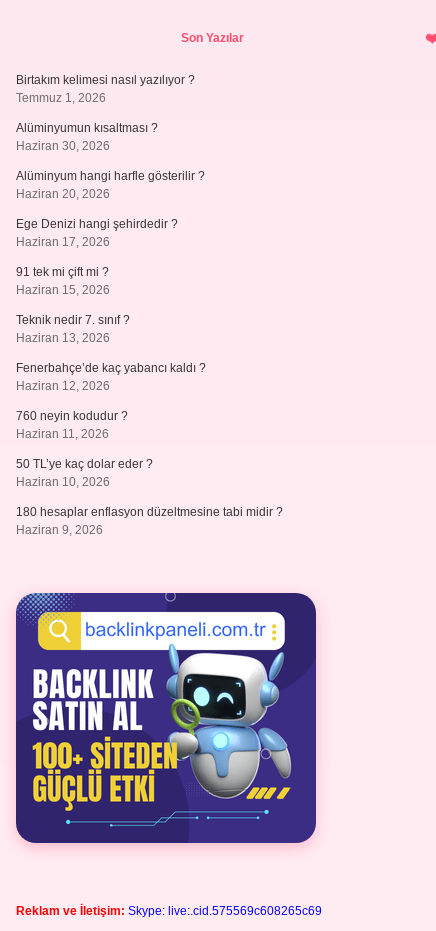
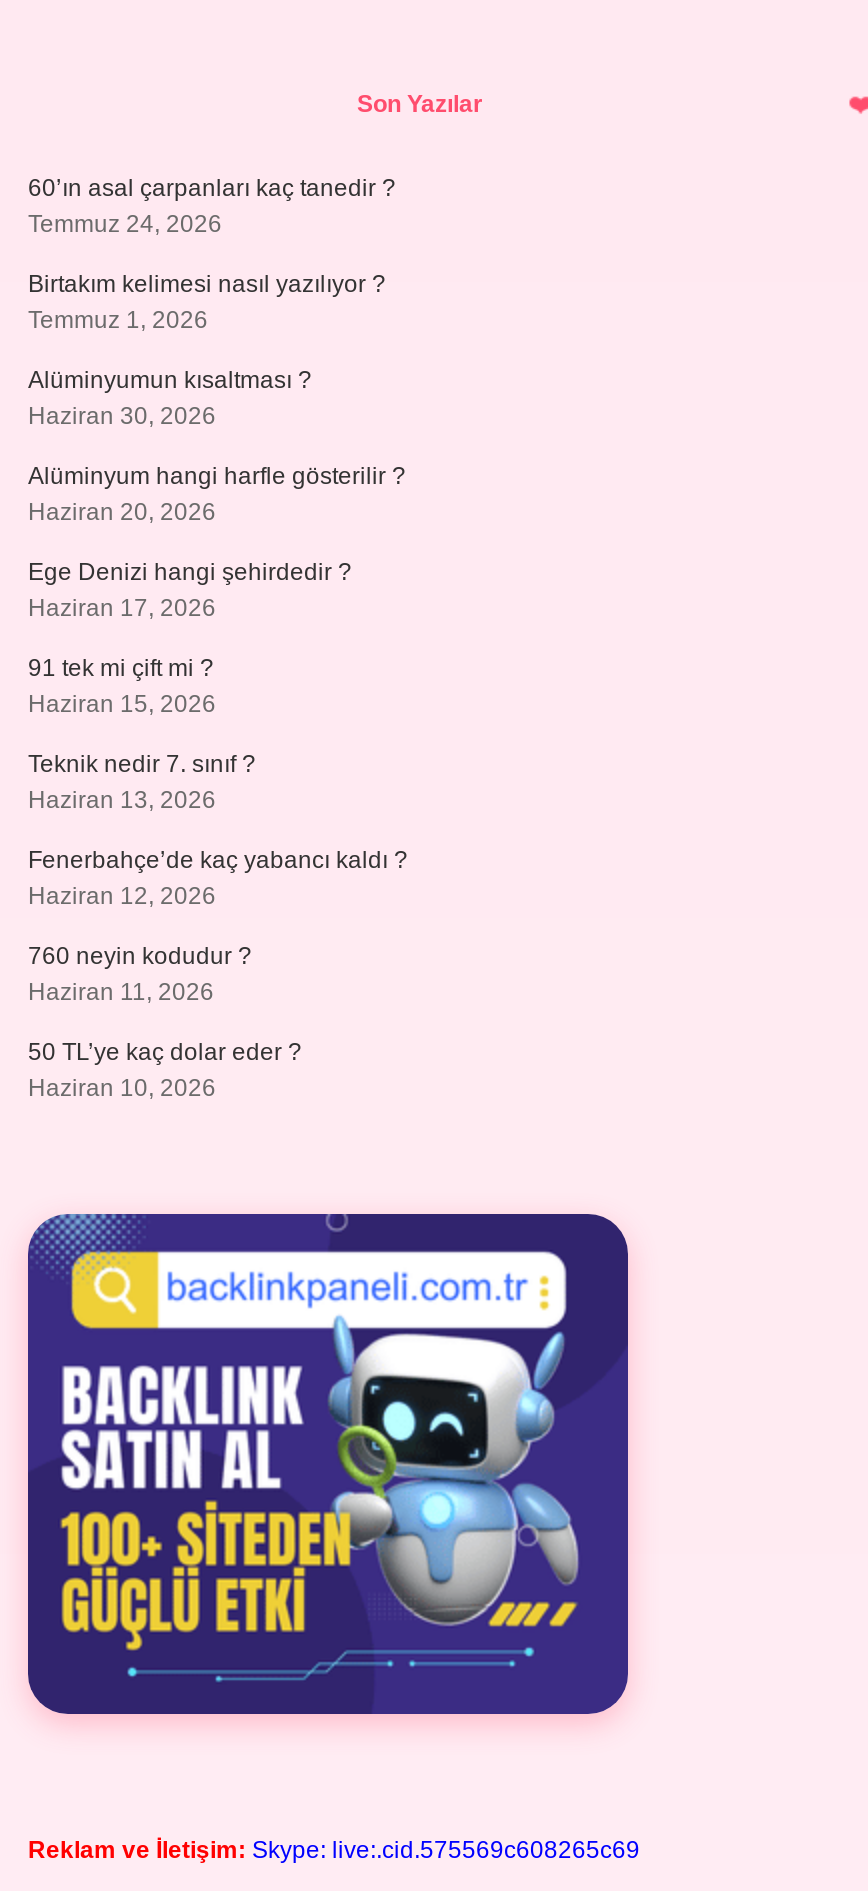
+ 60’ın asal çarpanları kaç tanedir ?
+ Temmuz 24, 2026

moved down: Birtakım kelimesi nasıl yazılıyor ? | Temmuz 1, 2026 | Alüminyumun kısaltması ? | ... | 50 TL’ye kaç dolar eder ? | Haziran 10, 2026

- 180 hesaplar enflasyon düzeltmesine tabi midir ?
- Haziran 9, 2026
